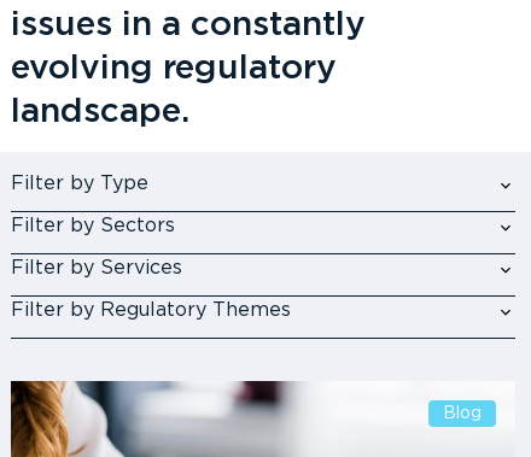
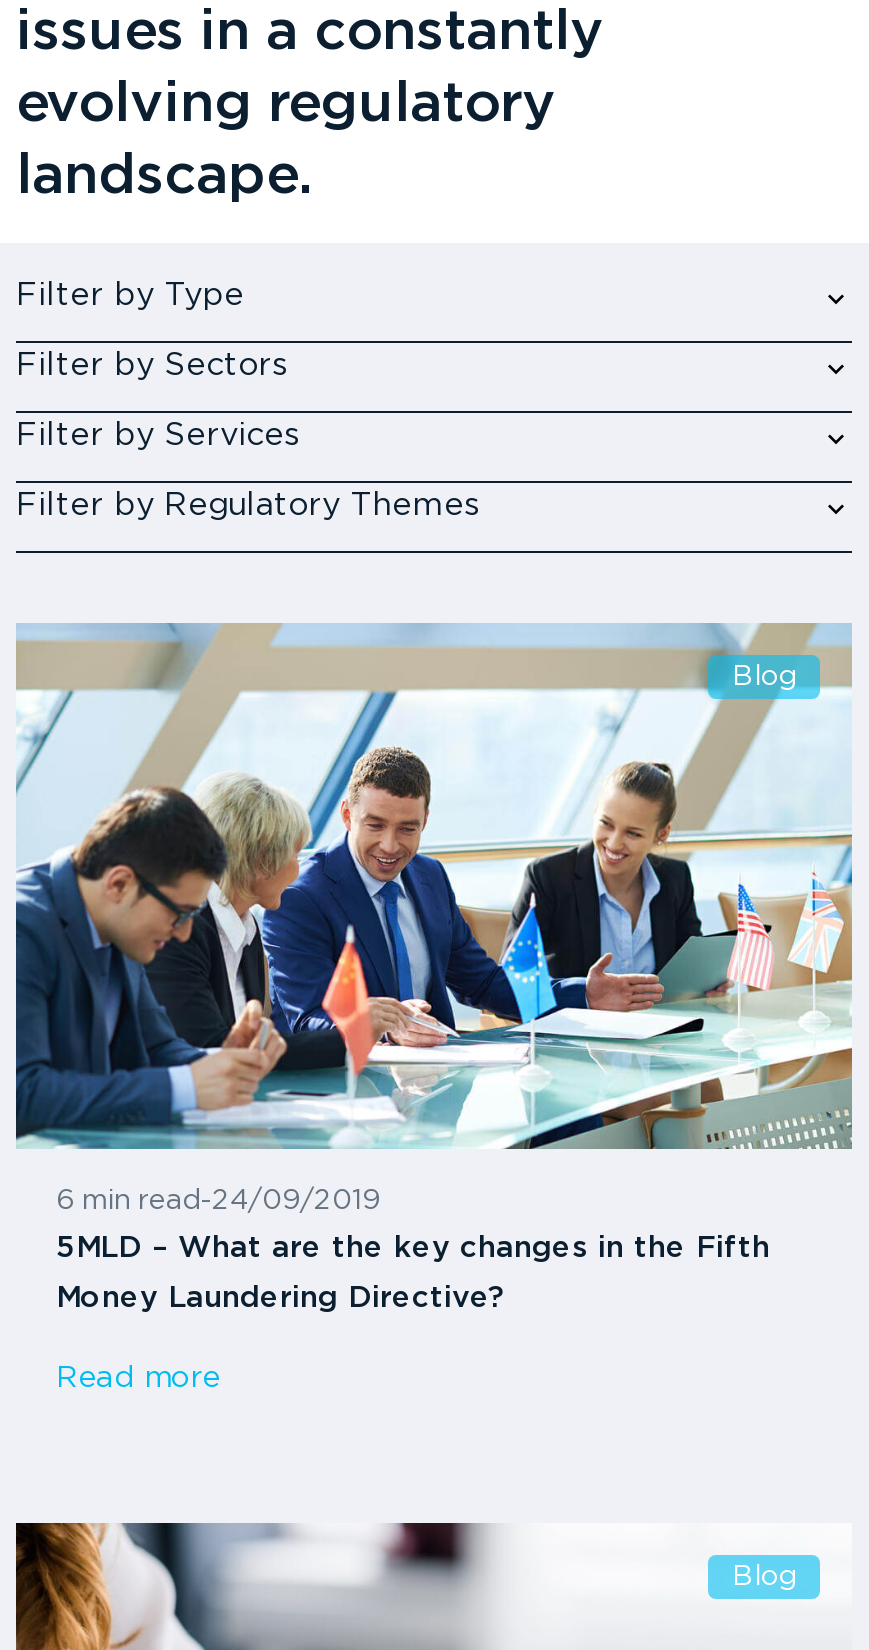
+ [image]
+ Blog

+ 6 min read-24/09/2019
+ 5MLD – What are the key changes in the Fifth
+ Money Laundering Directive?
+ Read more
